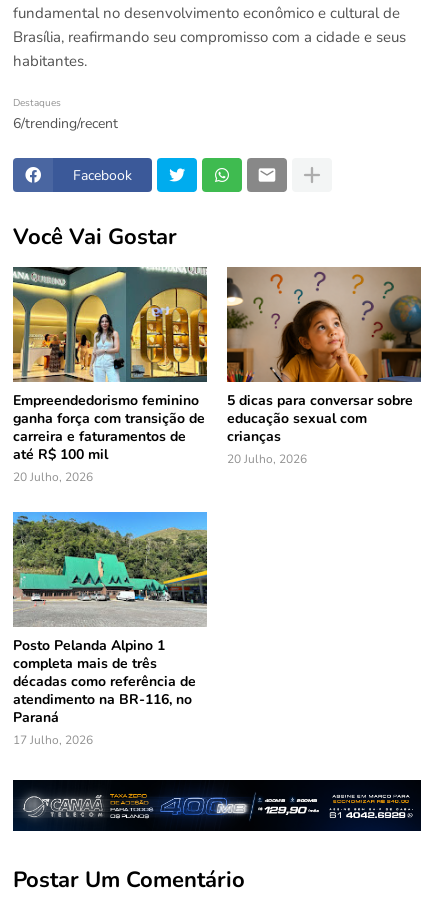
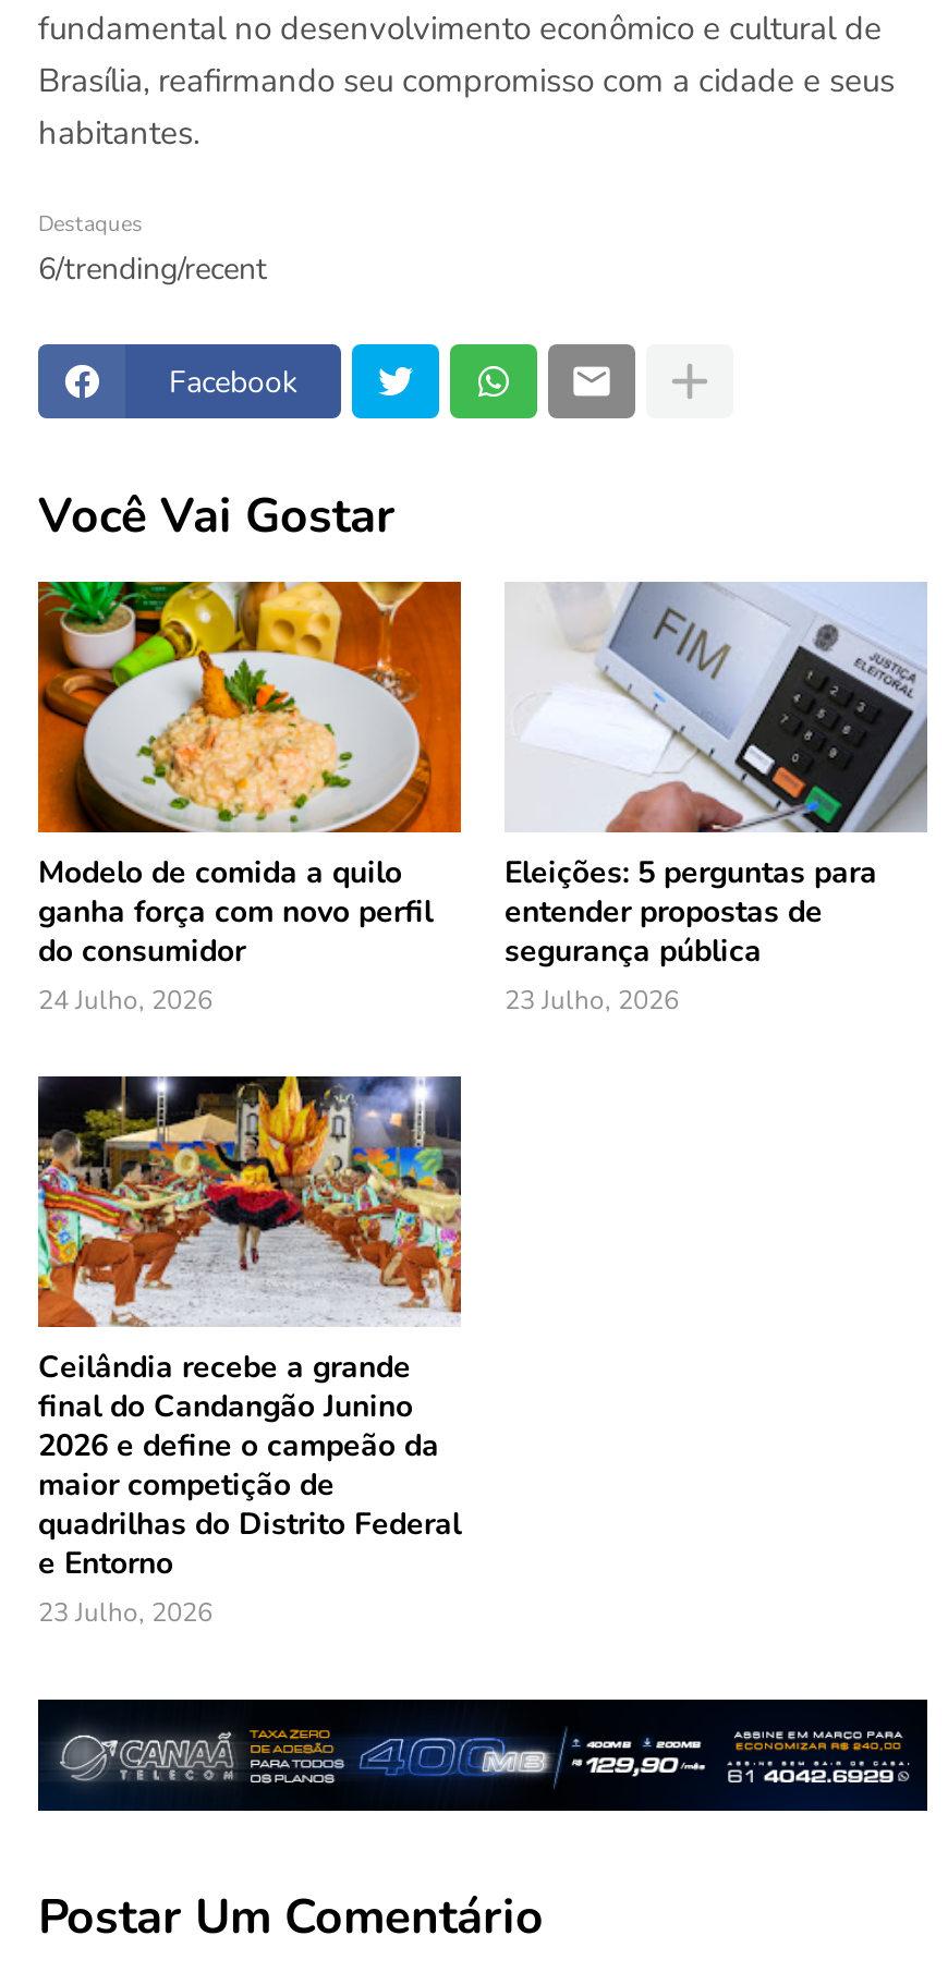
- [image]
- Empreendedorismo feminino
- ganha força com transição de
- carreira e faturamentos de
- até R$ 100 mil
- 20 Julho, 2026
+ [image]
+ Modelo de comida a quilo
+ ganha força com novo perfil
+ do consumidor
+ 24 Julho, 2026

- [image]
- 5 dicas para conversar sobre
- educação sexual com
- crianças
- 20 Julho, 2026
+ [image]
+ Eleições: 5 perguntas para
+ entender propostas de
+ segurança pública
+ 23 Julho, 2026

- [image]
- Posto Pelanda Alpino 1
- completa mais de três
- décadas como referência de
- atendimento na BR-116, no
- Paraná
- 17 Julho, 2026
+ [image]
+ Ceilândia recebe a grande
+ final do Candangão Junino
+ 2026 e define o campeão da
+ maior competição de
+ quadrilhas do Distrito Federal
+ e Entorno
+ 23 Julho, 2026
